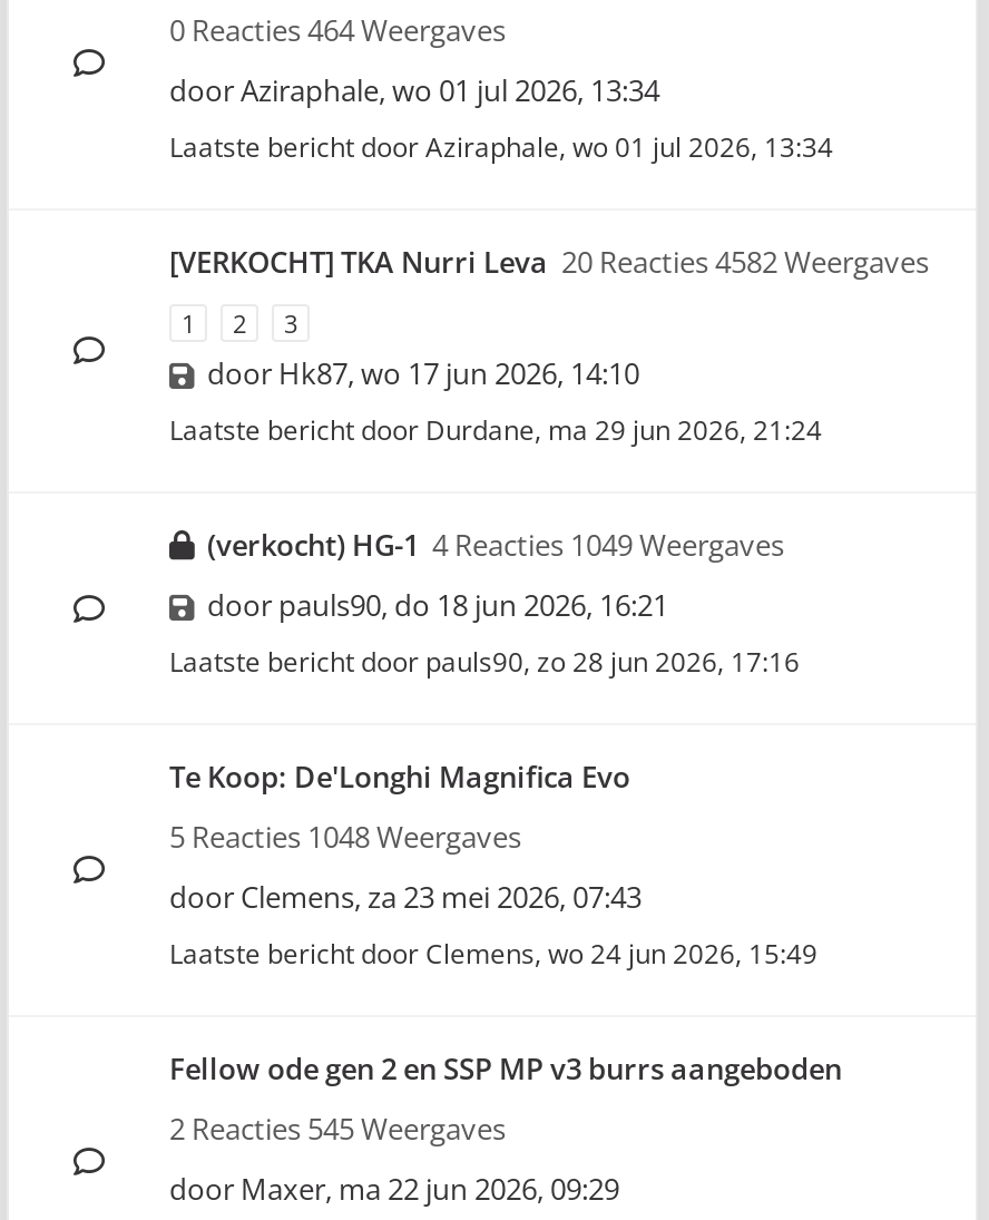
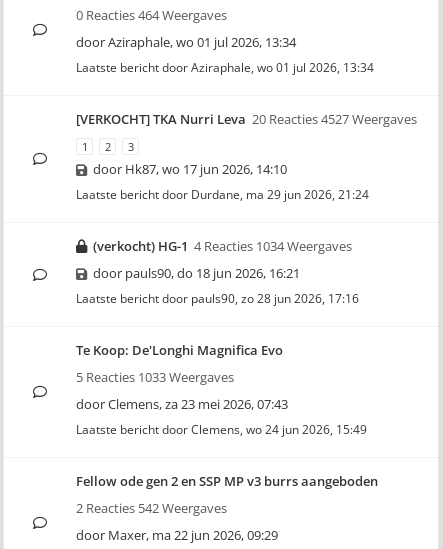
- [VERKOCHT] TKA Nurri Leva 20 Reacties 4582 Weergaves
+ [VERKOCHT] TKA Nurri Leva 20 Reacties 4527 Weergaves

- (verkocht) HG-1 4 Reacties 1049 Weergaves
+ (verkocht) HG-1 4 Reacties 1034 Weergaves

- 5 Reacties 1048 Weergaves
+ 5 Reacties 1033 Weergaves

- 2 Reacties 545 Weergaves
+ 2 Reacties 542 Weergaves
